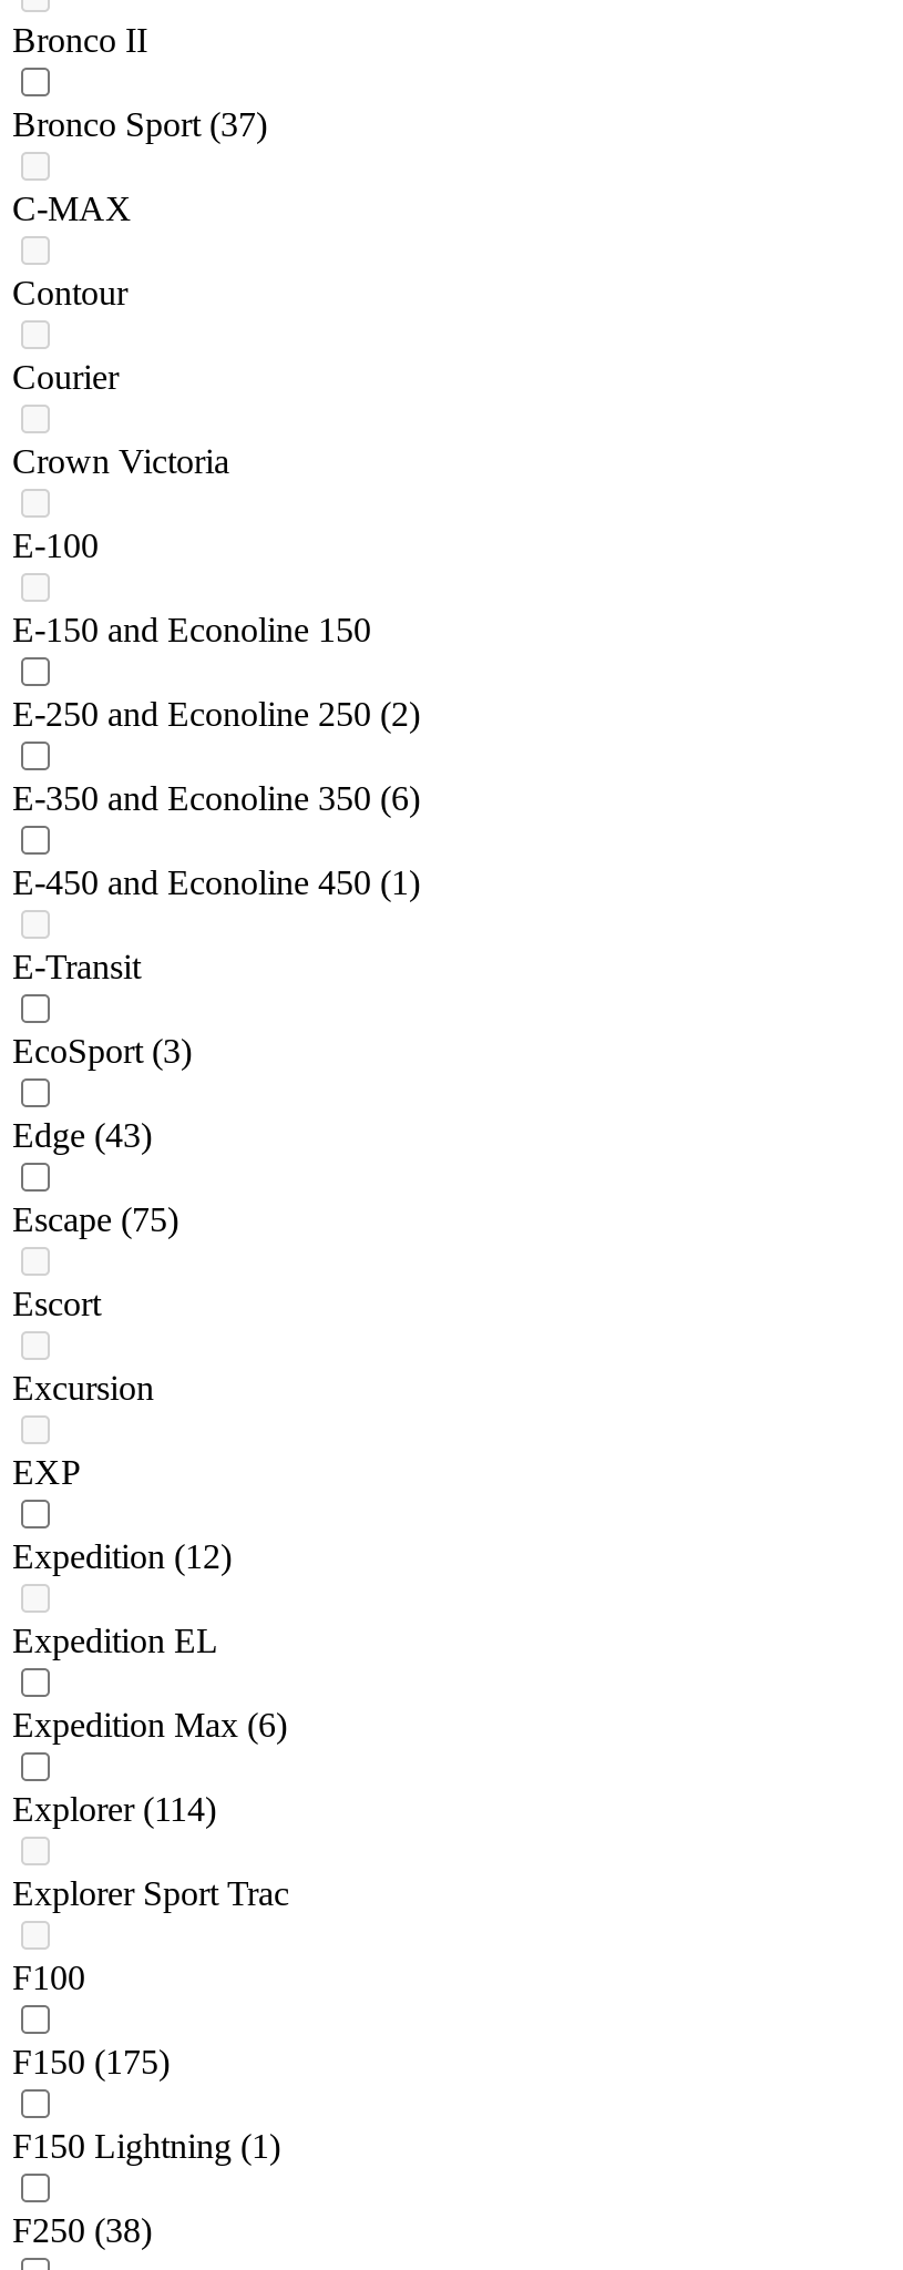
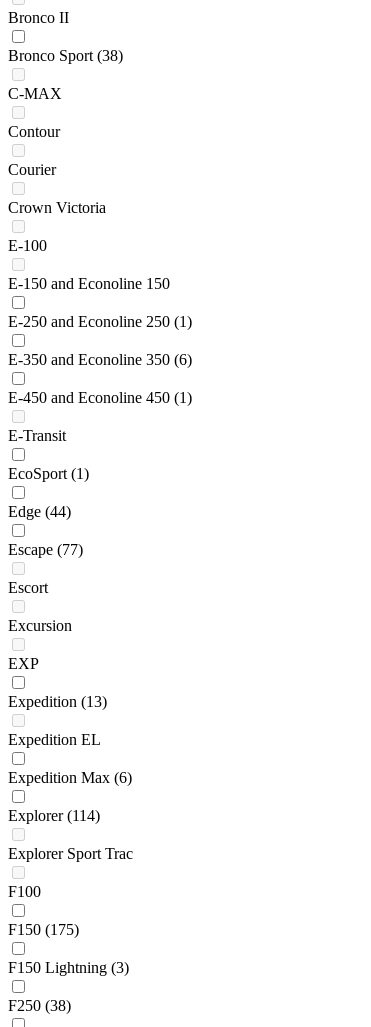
- Bronco Sport (37)
+ Bronco Sport (38)

- E-250 and Econoline 250 (2)
+ E-250 and Econoline 250 (1)

- EcoSport (3)
+ EcoSport (1)

- Edge (43)
+ Edge (44)

- Escape (75)
+ Escape (77)

- Expedition (12)
+ Expedition (13)

- F150 Lightning (1)
+ F150 Lightning (3)
